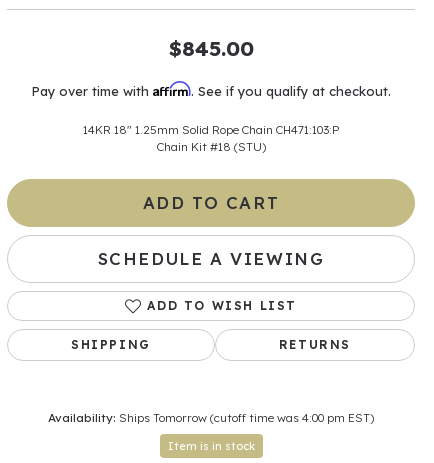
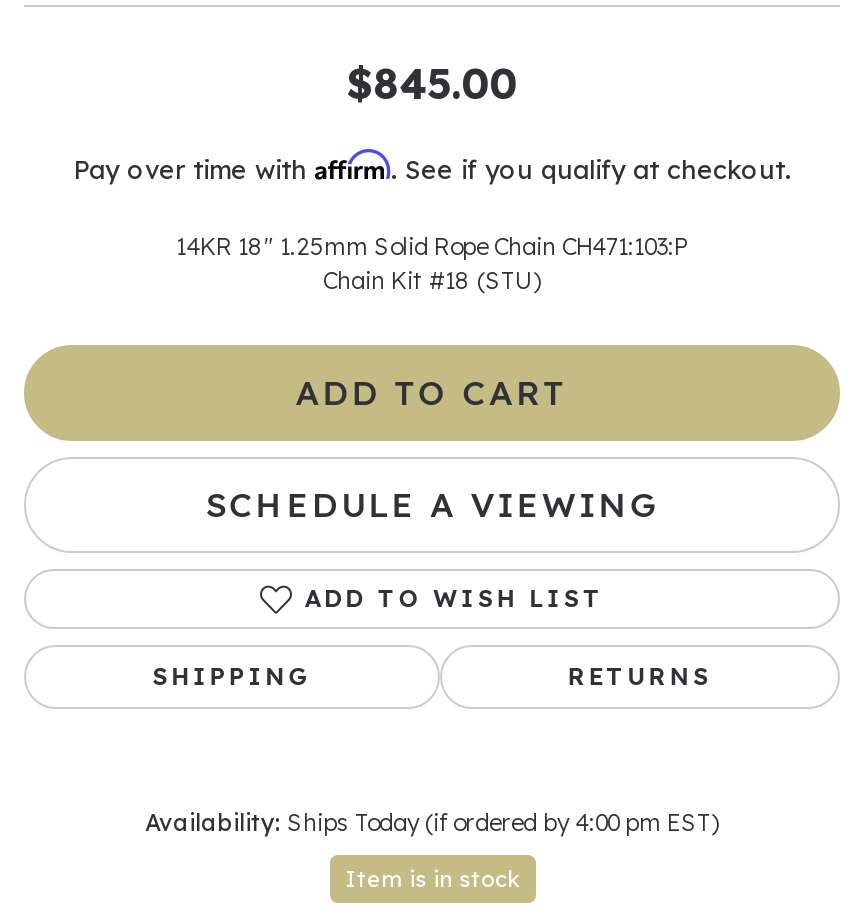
- Availability: Ships Tomorrow (cutoff time was 4:00 pm EST)
+ Availability: Ships Today (if ordered by 4:00 pm EST)
